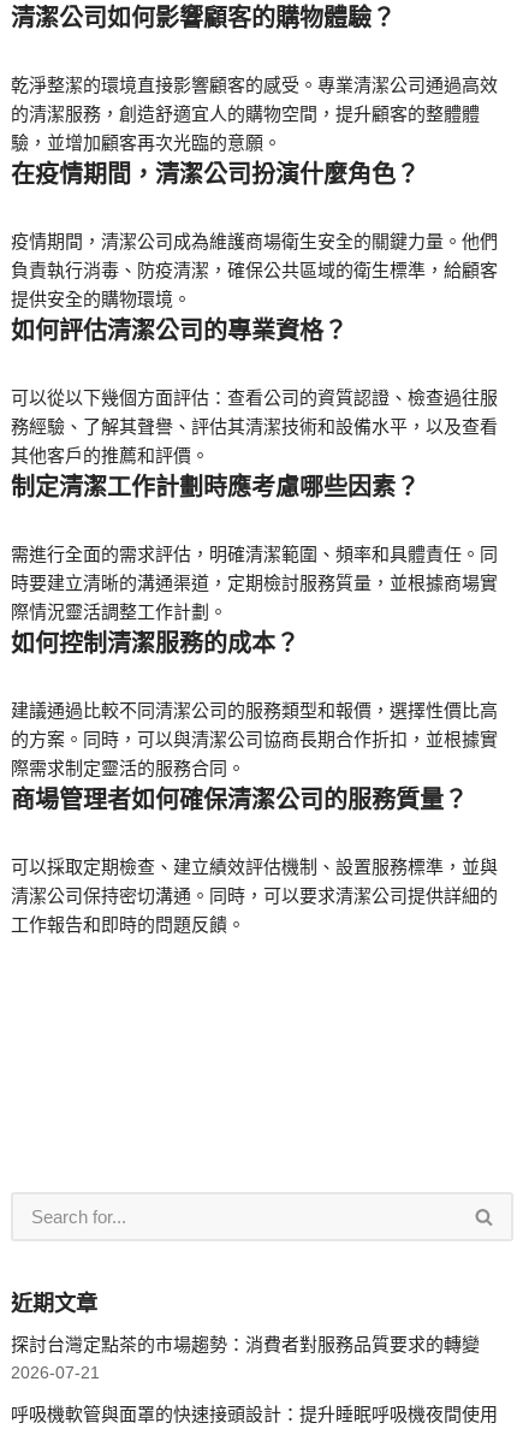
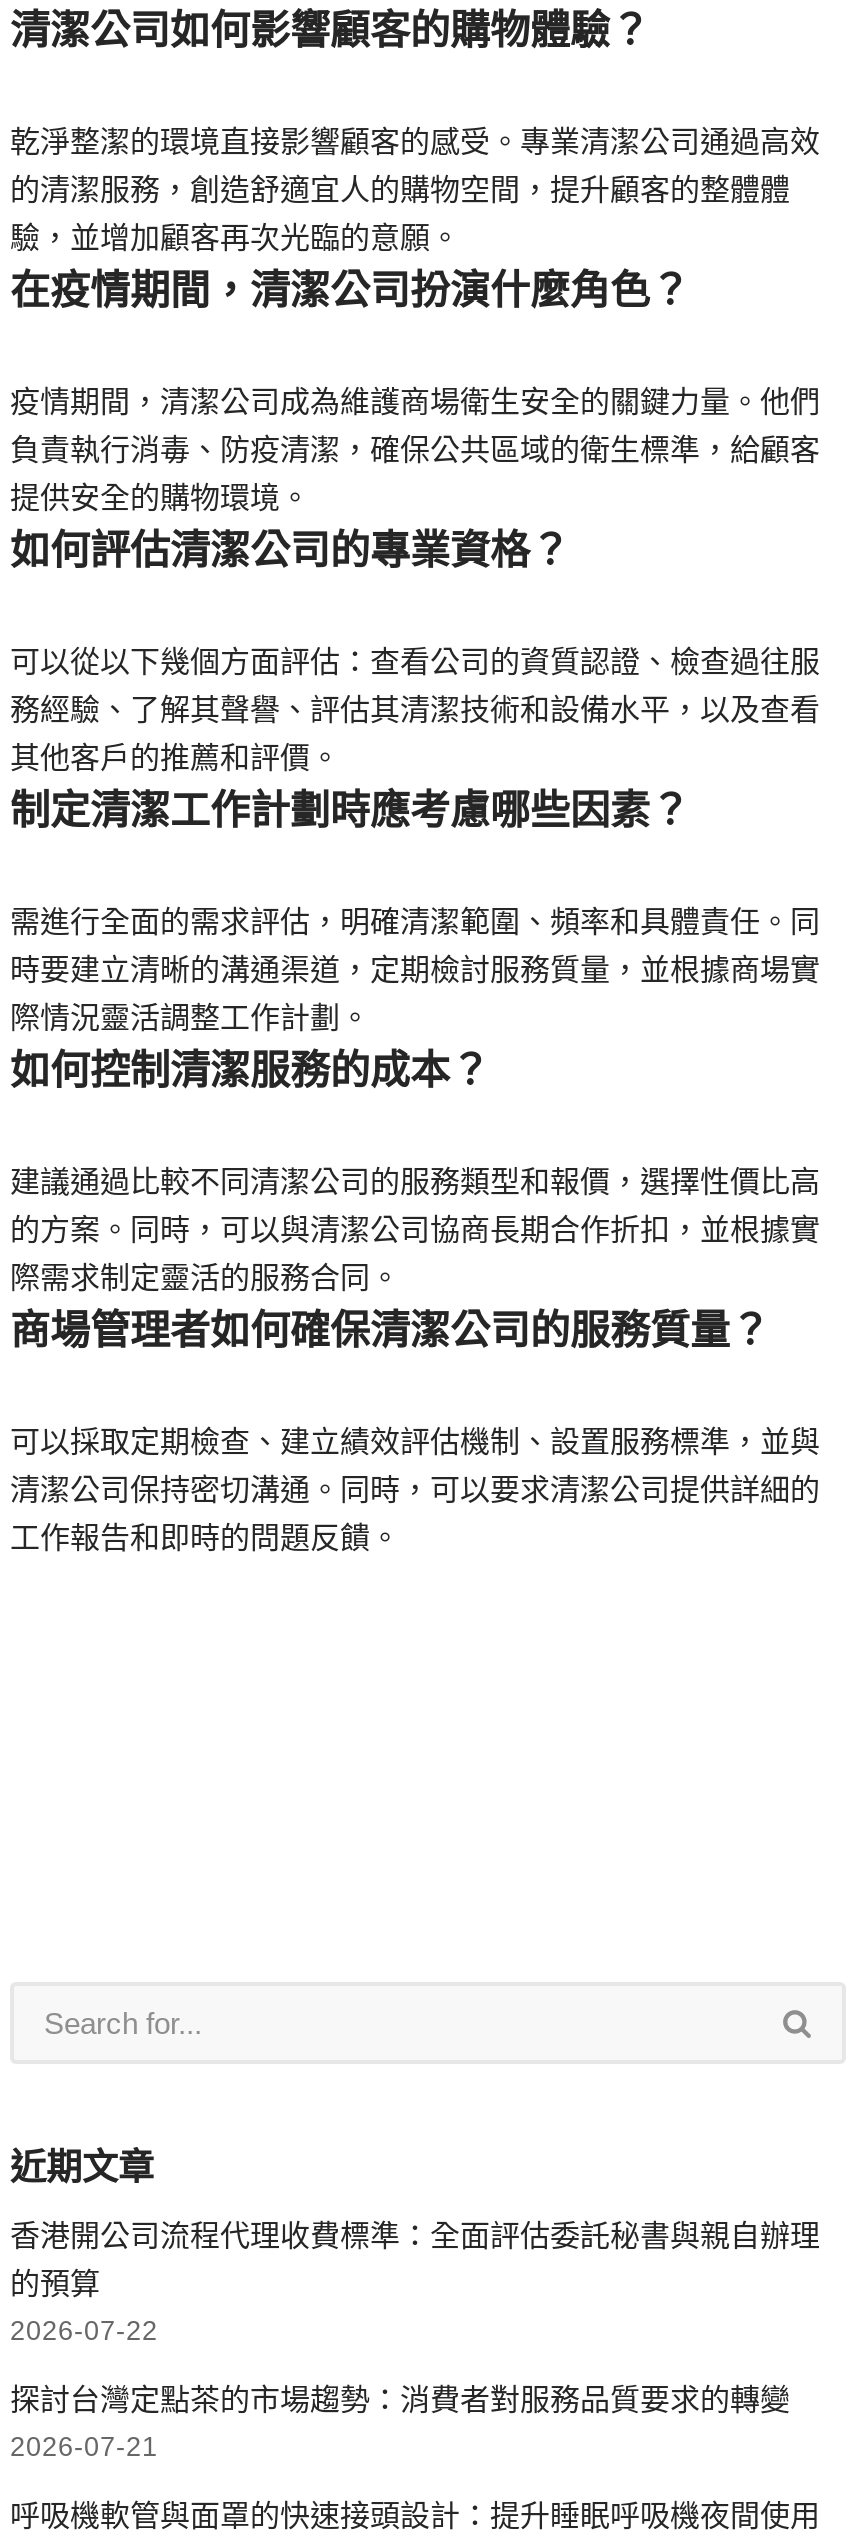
+ 香港開公司流程代理收費標準：全面評估委託秘書與親自辦理
+ 的預算
+ 2026-07-22
